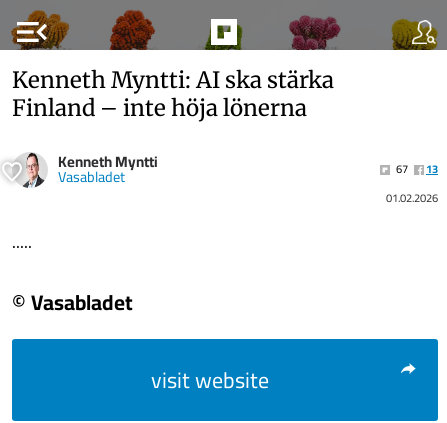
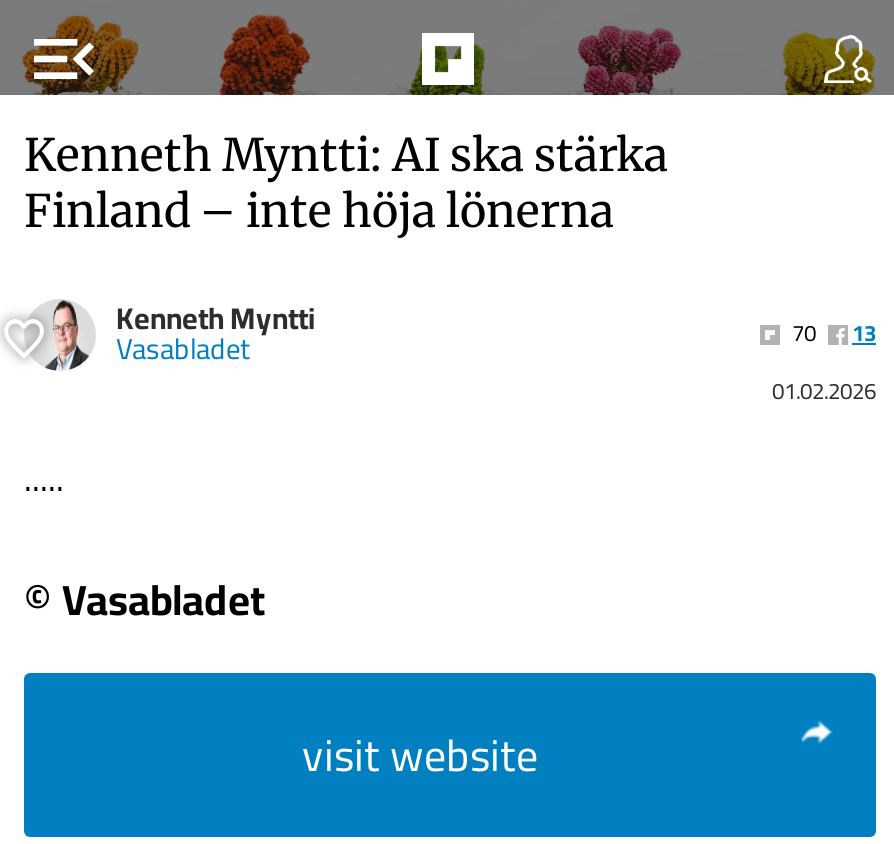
- 67 13
+ 70 13
